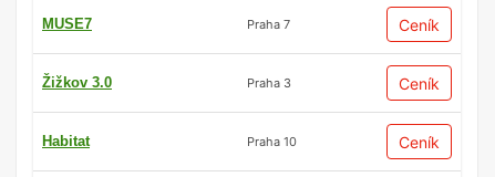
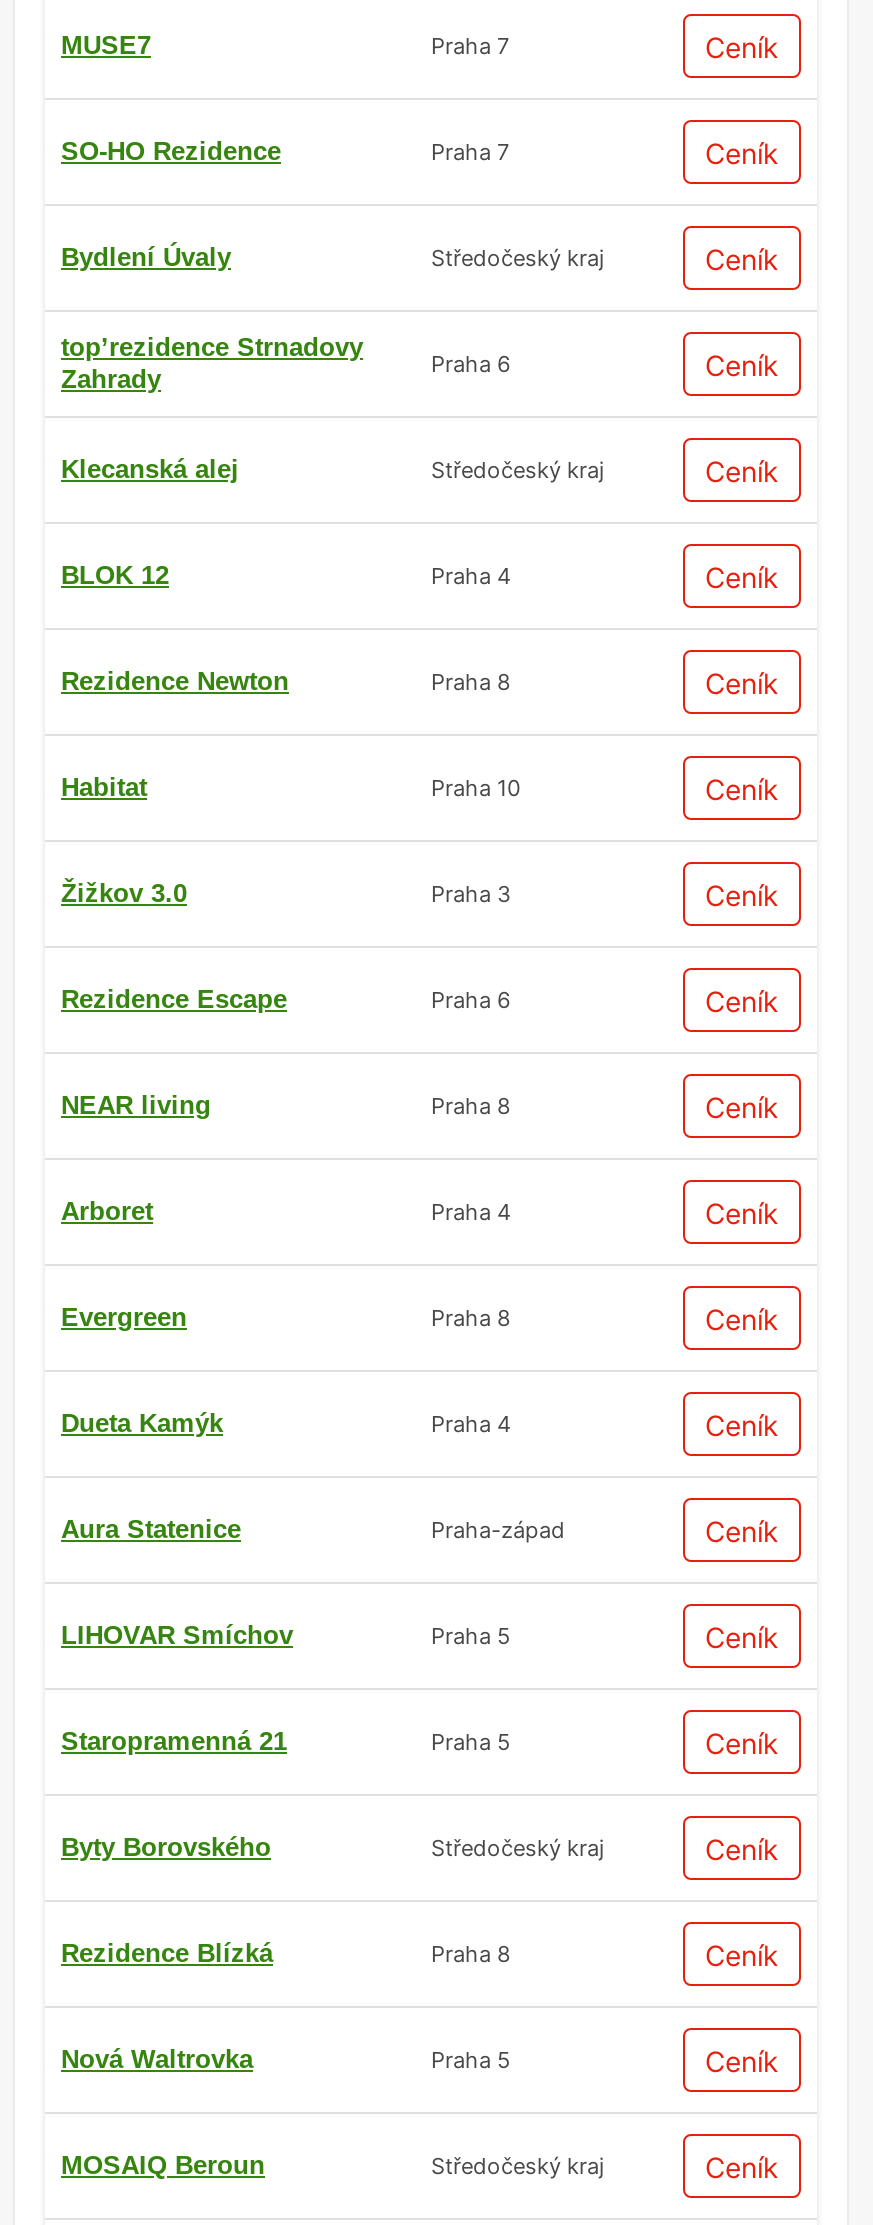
+ SO-HO Rezidence
+ Praha 7
+ Ceník
+ Bydlení Úvaly
+ Středočeský kraj
+ Ceník
+ top’rezidence Strnadovy
+ Zahrady

+ Praha 6
+ Ceník
+ Klecanská alej
+ Středočeský kraj
+ Ceník
+ BLOK 12
+ Praha 4
+ Ceník
+ Rezidence Newton
+ Praha 8
+ Ceník
+ Ceník

+ Rezidence Escape
+ Praha 6
+ Ceník
+ NEAR living
+ Praha 8
+ Ceník
+ Arboret
+ Praha 4
+ Ceník
+ Evergreen
+ Praha 8
+ Ceník
+ Dueta Kamýk
+ Praha 4
+ Ceník
+ Aura Statenice
+ Praha-západ
+ Ceník
+ LIHOVAR Smíchov
+ Praha 5
+ Ceník
+ Staropramenná 21
+ Praha 5
+ Ceník
+ Byty Borovského
+ Středočeský kraj
+ Ceník
+ Rezidence Blízká
+ Praha 8
+ Ceník
+ Nová Waltrovka
+ Praha 5
+ Ceník
+ MOSAIQ Beroun
+ Středočeský kraj

moved up: Habitat | Praha 10
